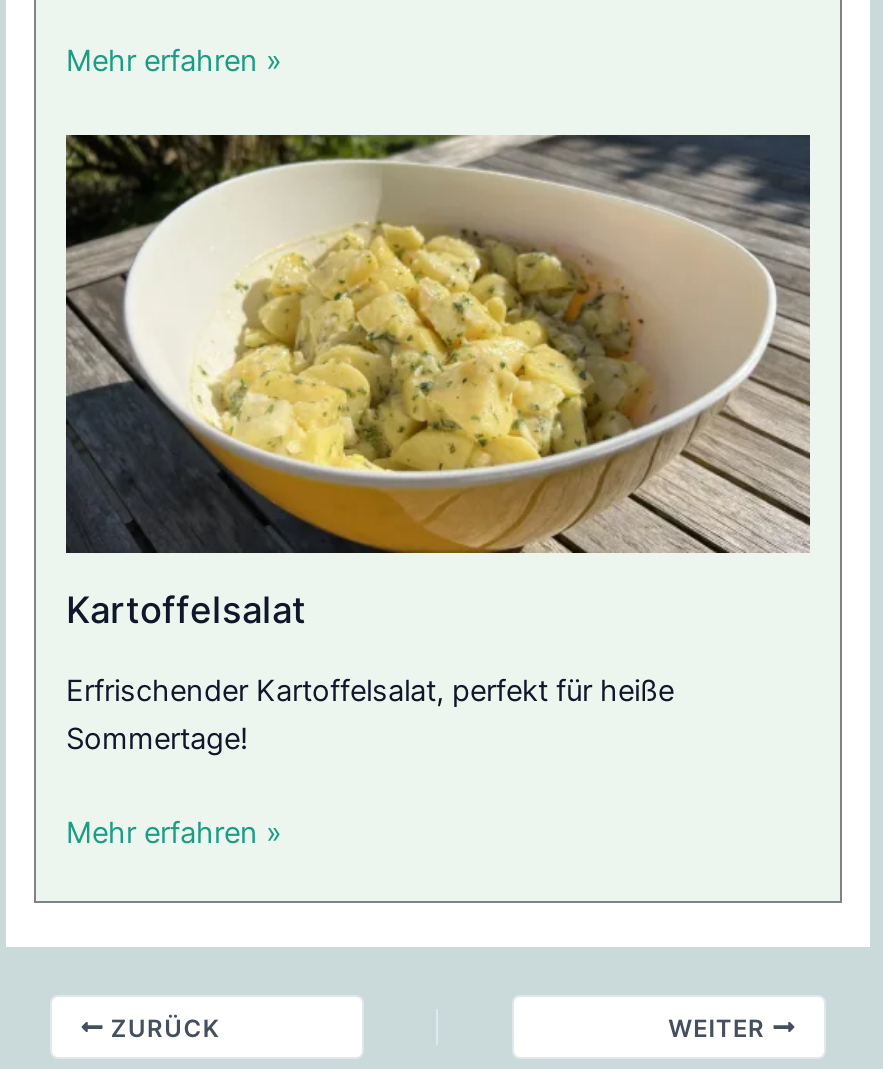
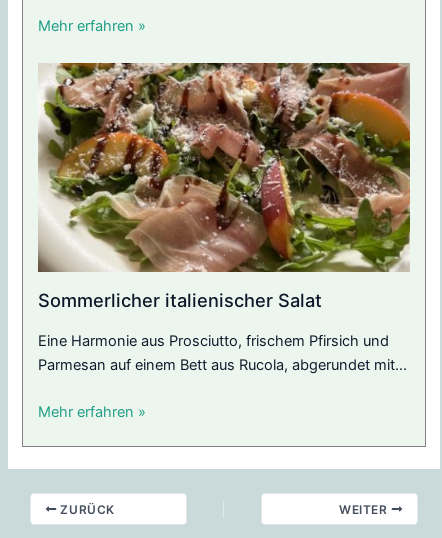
- [image]
- Kartoffelsalat
+ [image]
+ Sommerlicher italienischer Salat

- Erfrischender Kartoffelsalat, perfekt für heiße
- Sommertage!
+ Eine Harmonie aus Prosciutto, frischem Pfirsich und
+ Parmesan auf einem Bett aus Rucola, abgerundet mit...
